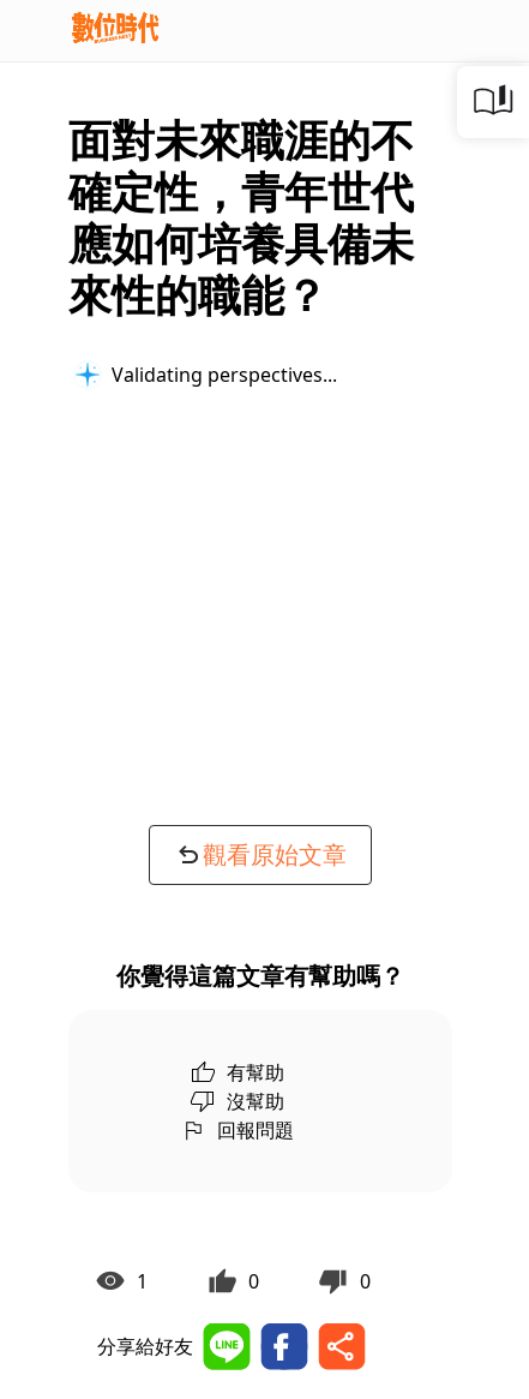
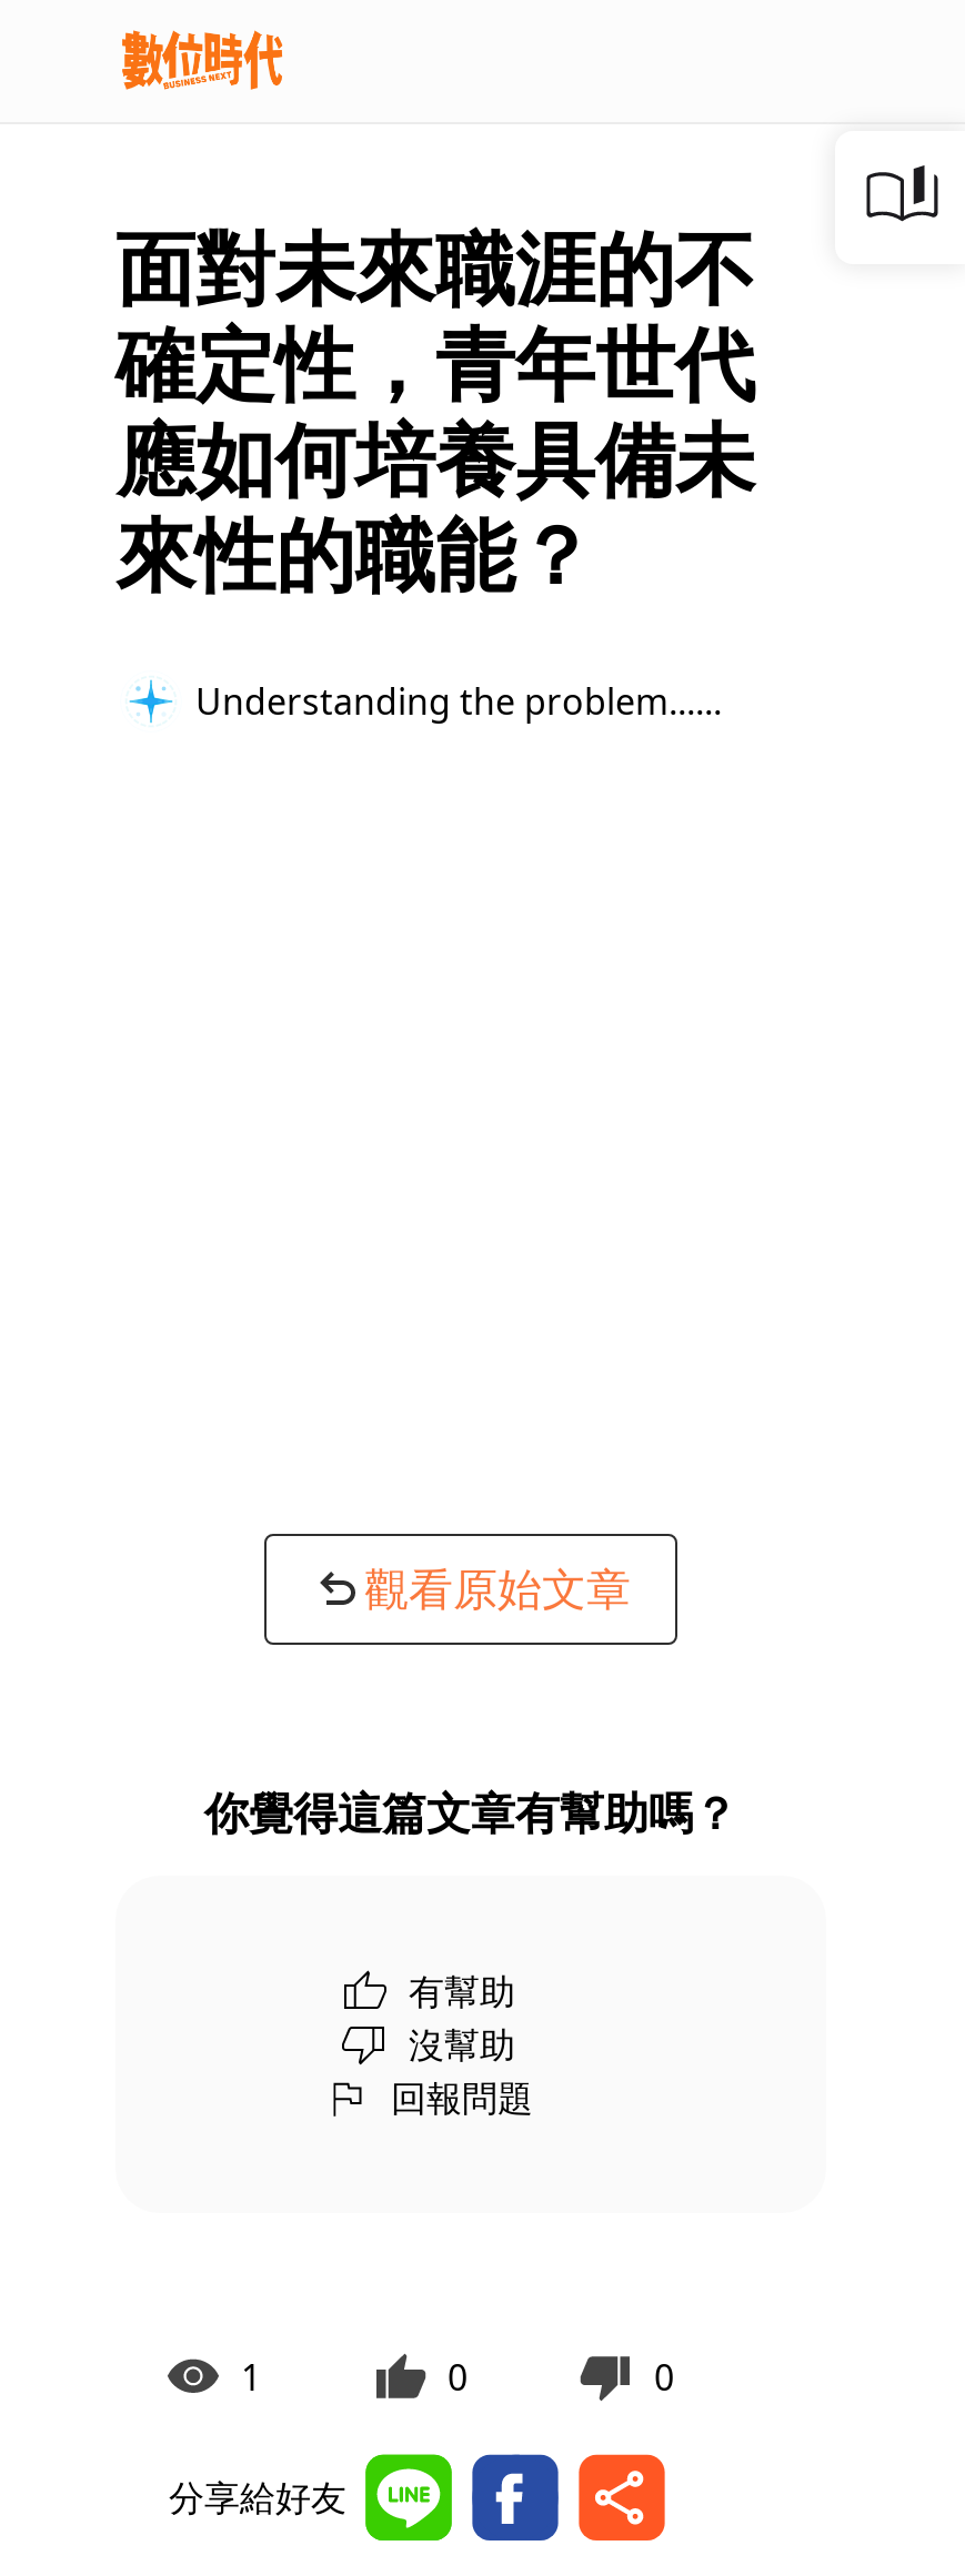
- Validating perspectives...
+ Understanding the problem...
